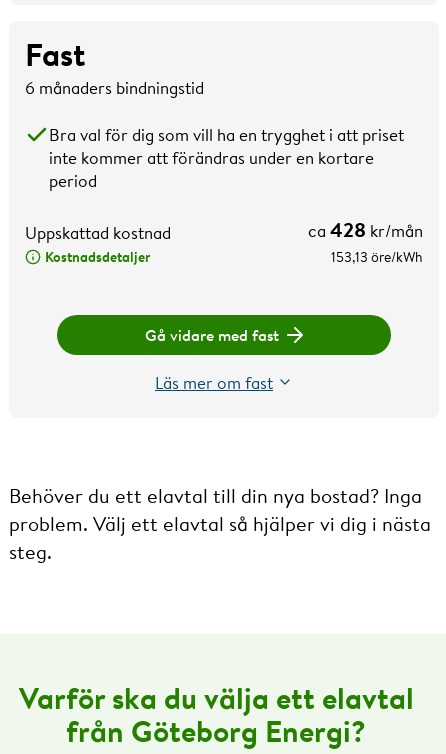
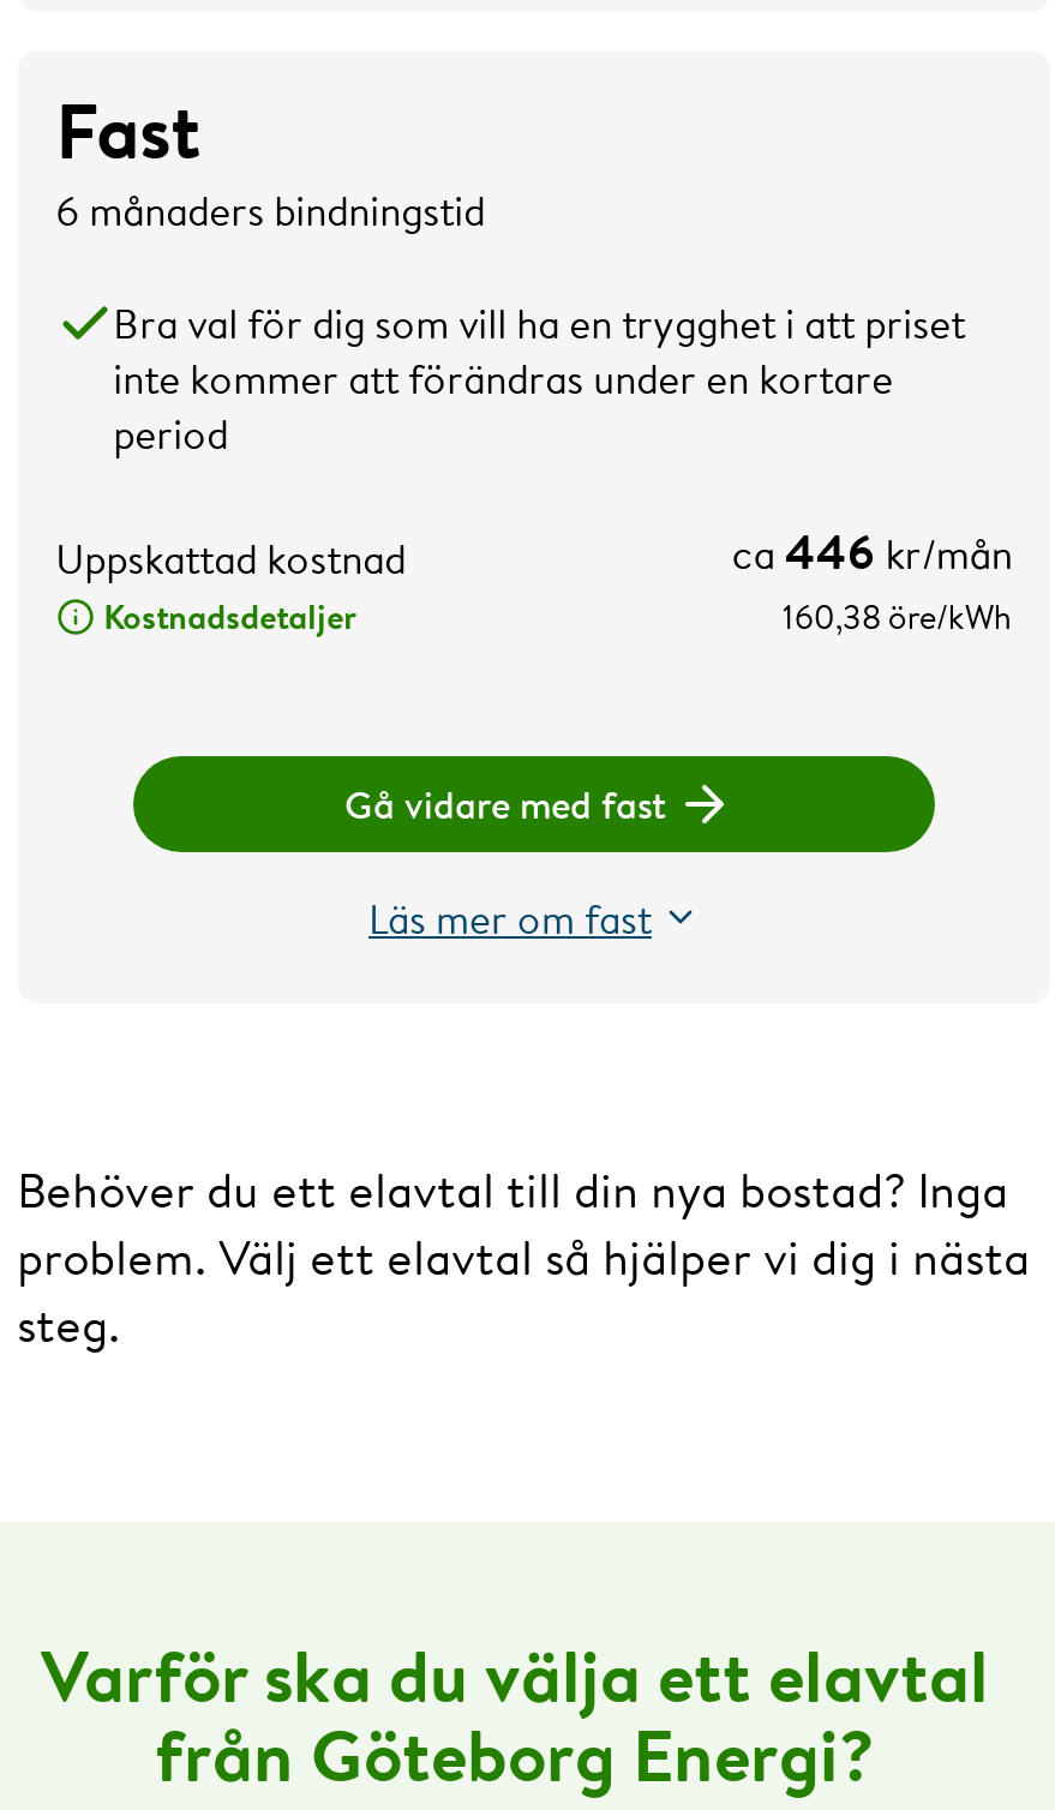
- ca 428 kr/mån
+ ca 446 kr/mån

- 153,13 öre/kWh
+ 160,38 öre/kWh
